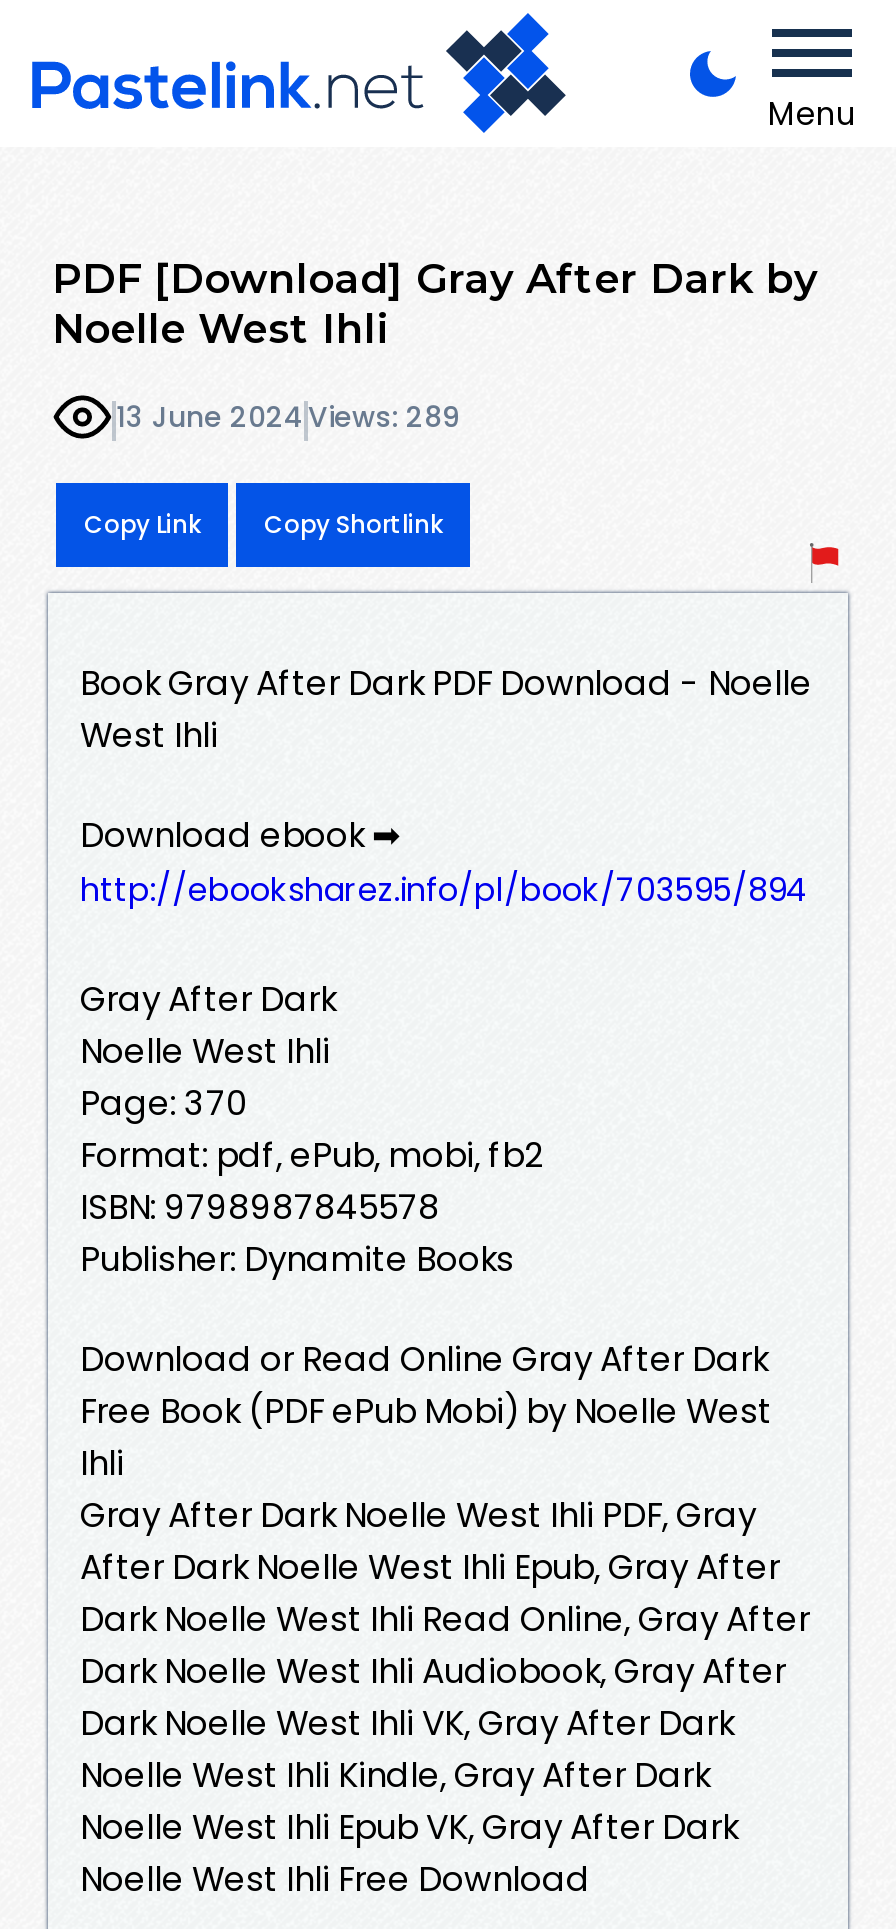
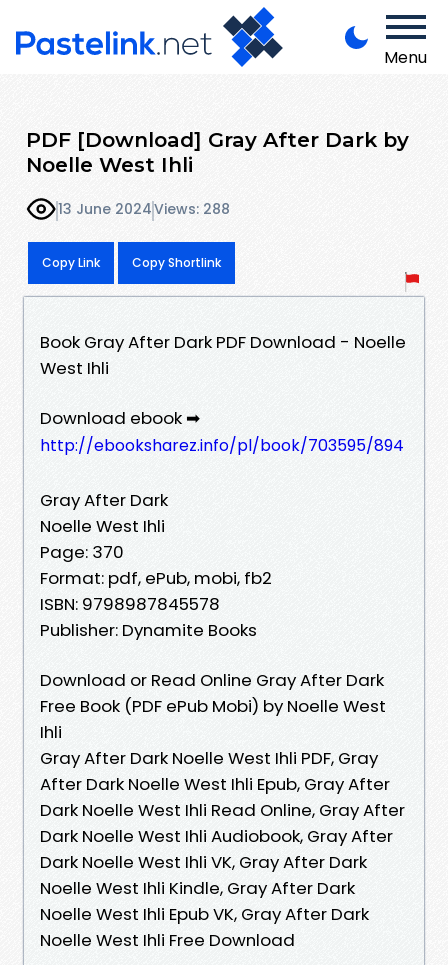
- 13 June 2024 Views: 289
+ 13 June 2024 Views: 288
